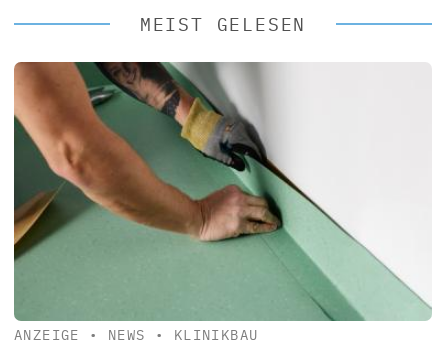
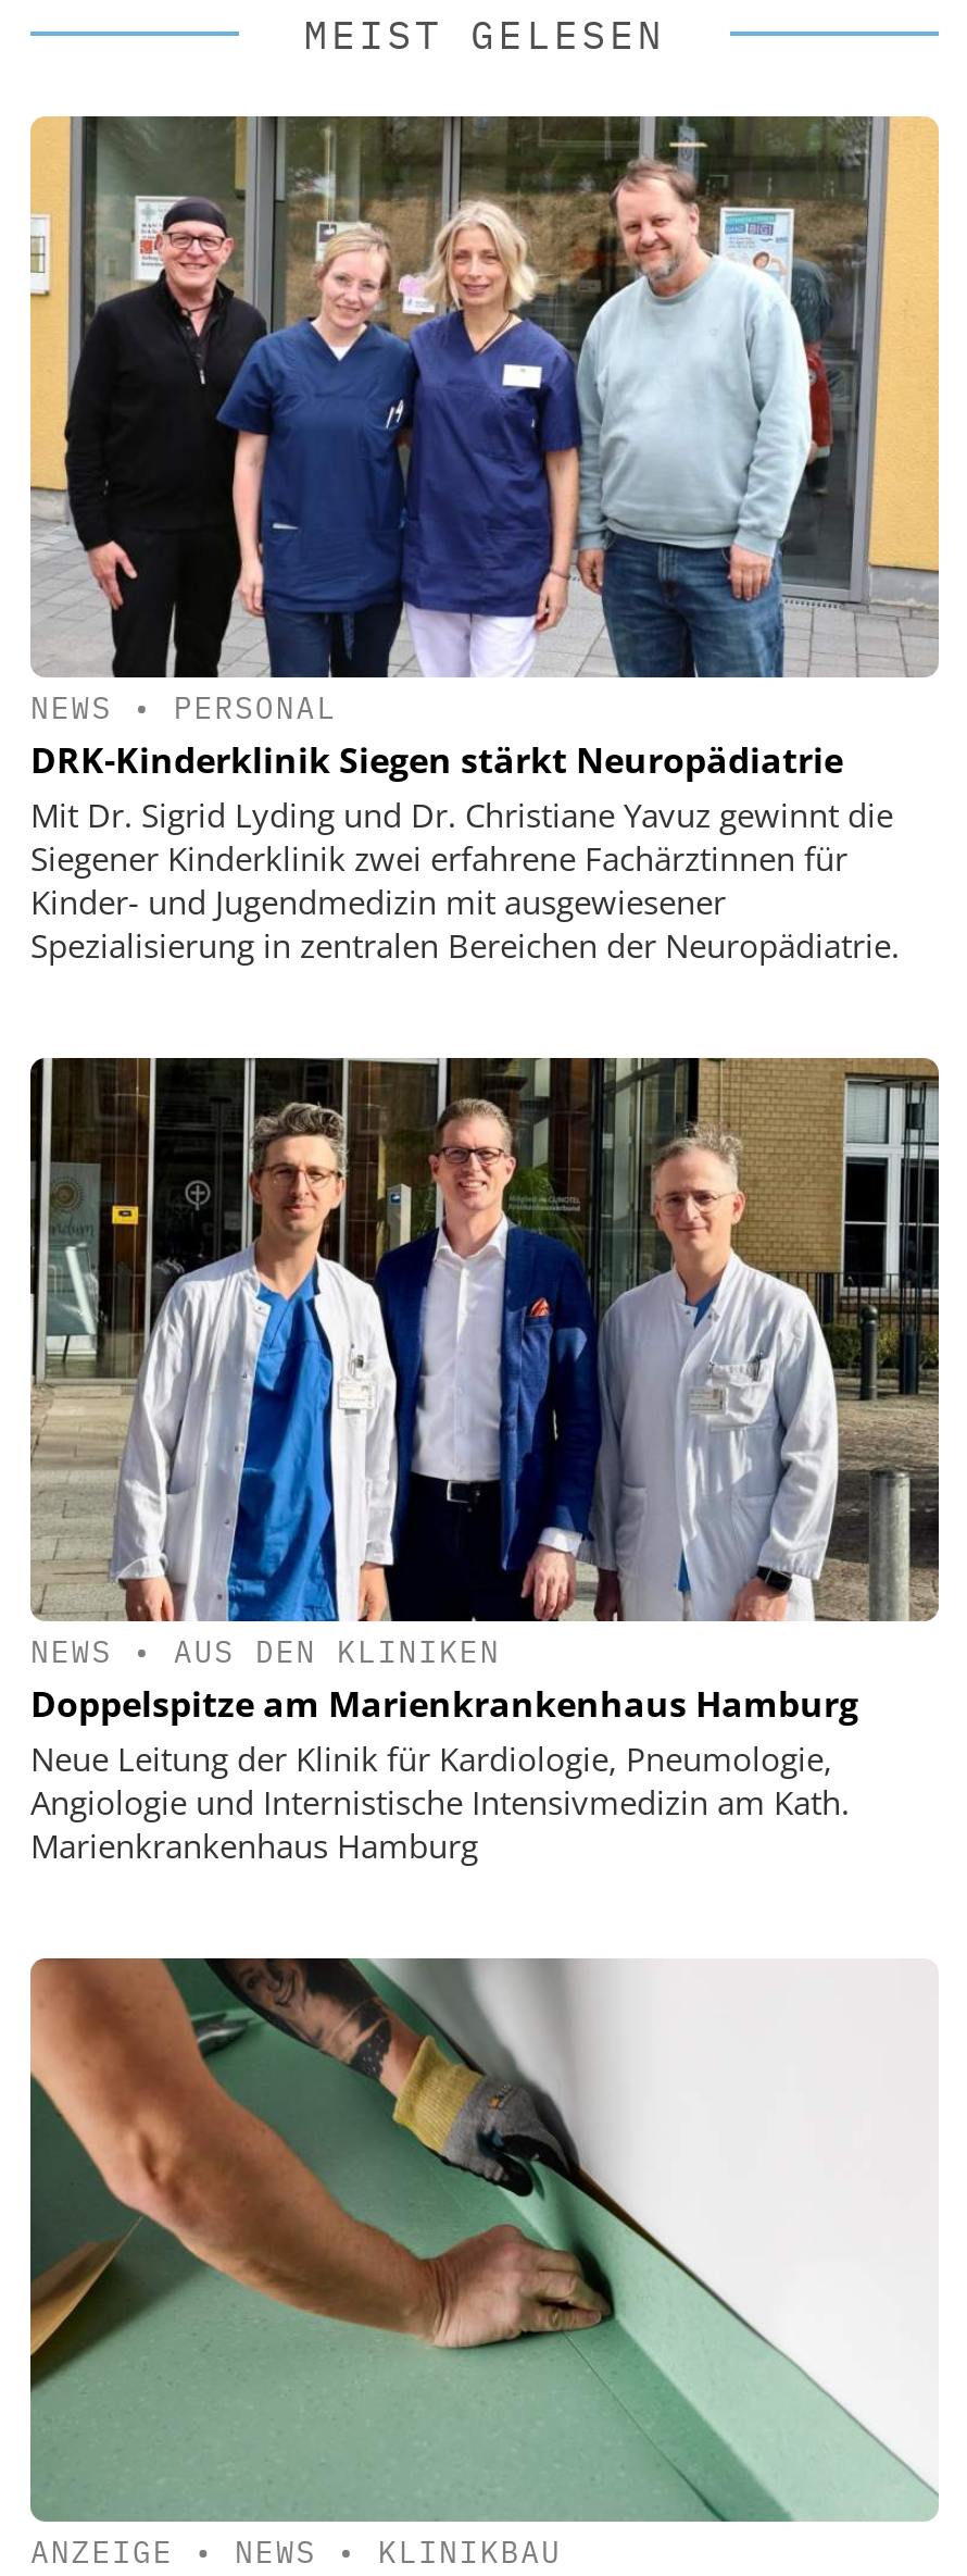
+ [image]
+ NEWS • PERSONAL
+ DRK-Kinderklinik Siegen stärkt Neuropädiatrie
+ Mit Dr. Sigrid Lyding und Dr. Christiane Yavuz gewinnt die
+ Siegener Kinderklinik zwei erfahrene Fachärztinnen für
+ Kinder- und Jugendmedizin mit ausgewiesener
+ Spezialisierung in zentralen Bereichen der Neuropädiatrie.

+ [image]
+ NEWS • AUS DEN KLINIKEN
+ Doppelspitze am Marienkrankenhaus Hamburg
+ Neue Leitung der Klinik für Kardiologie, Pneumologie,
+ Angiologie und Internistische Intensivmedizin am Kath.
+ Marienkrankenhaus Hamburg
